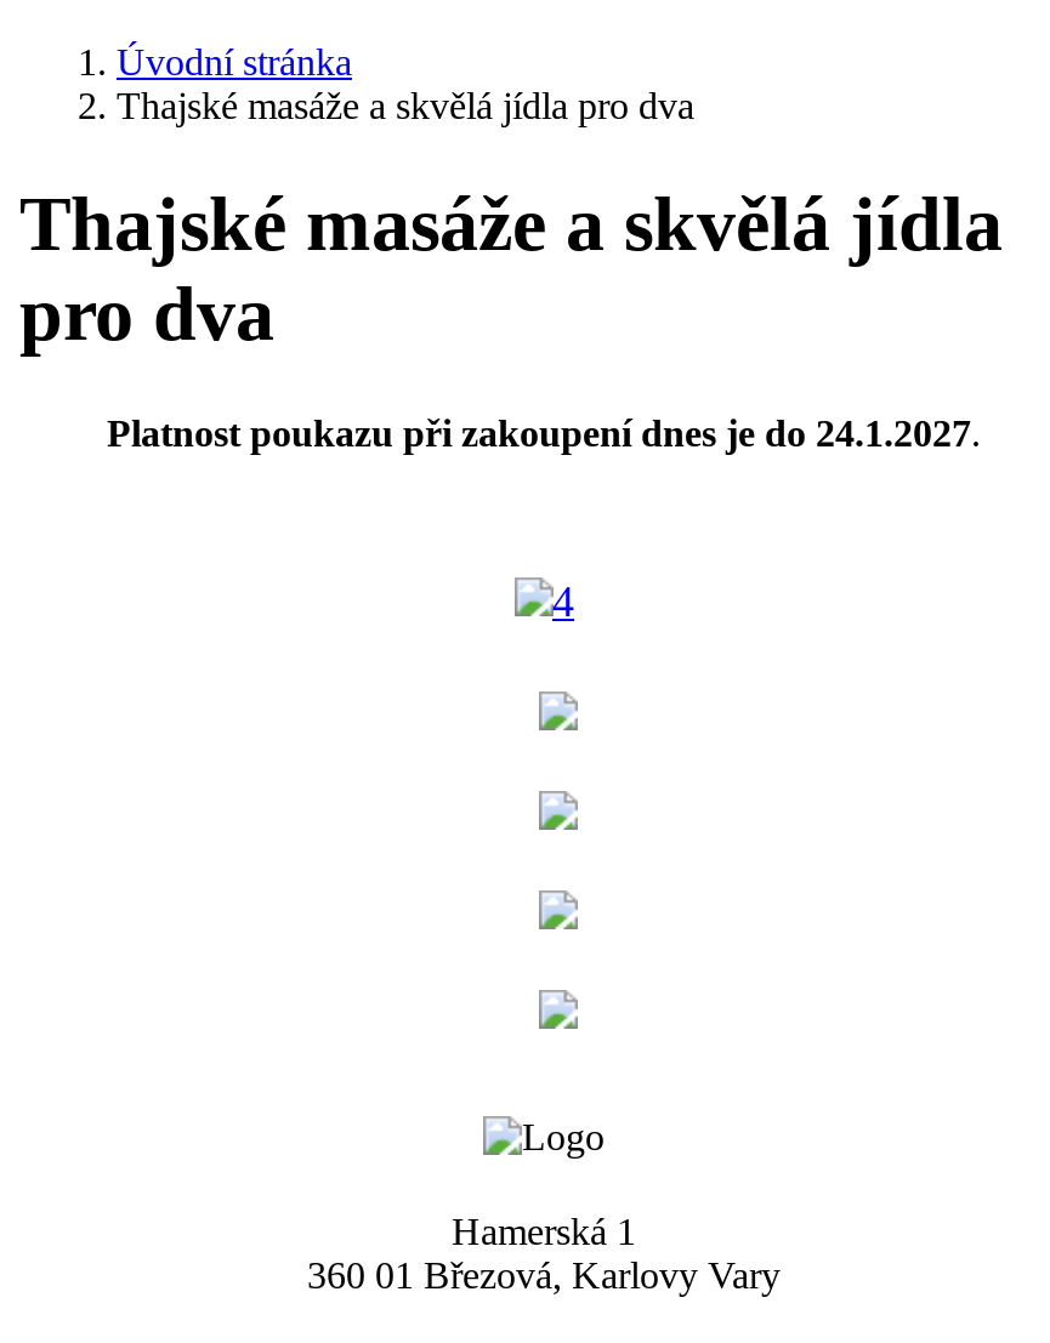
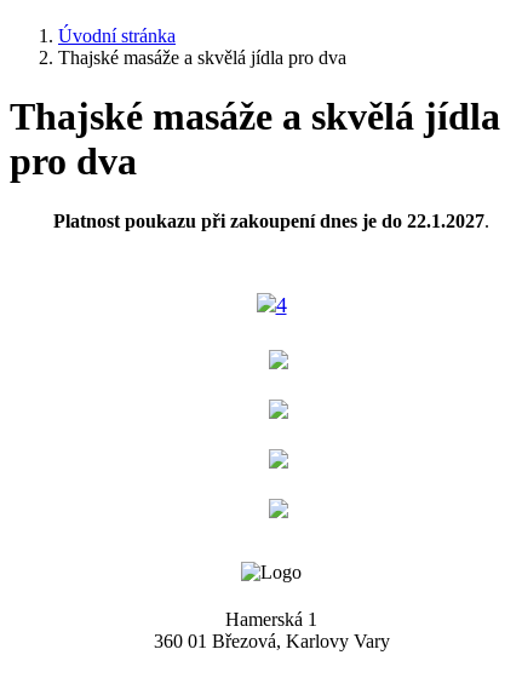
- Platnost poukazu při zakoupení dnes je do 24.1.2027.
+ Platnost poukazu při zakoupení dnes je do 22.1.2027.
